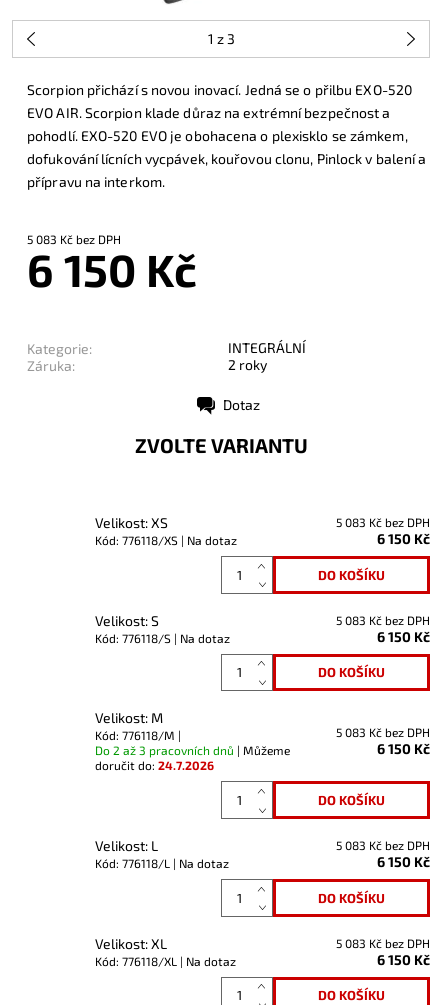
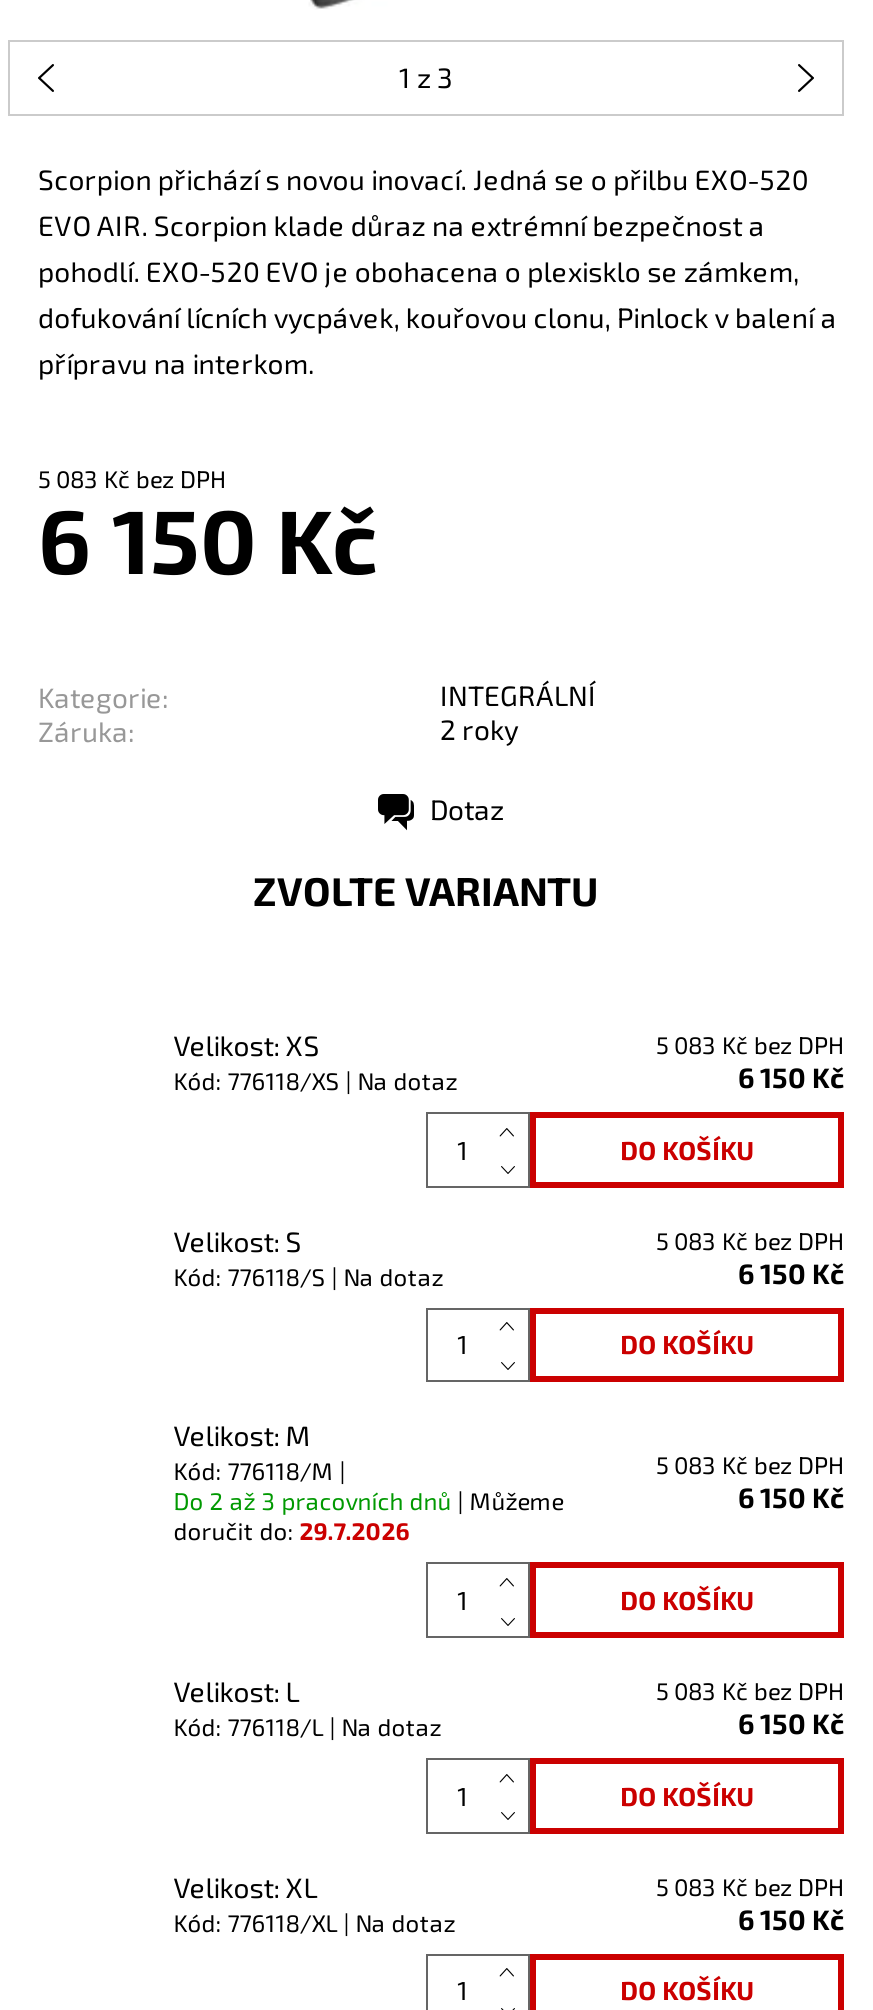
- doručit do: 24.7.2026
+ doručit do: 29.7.2026
